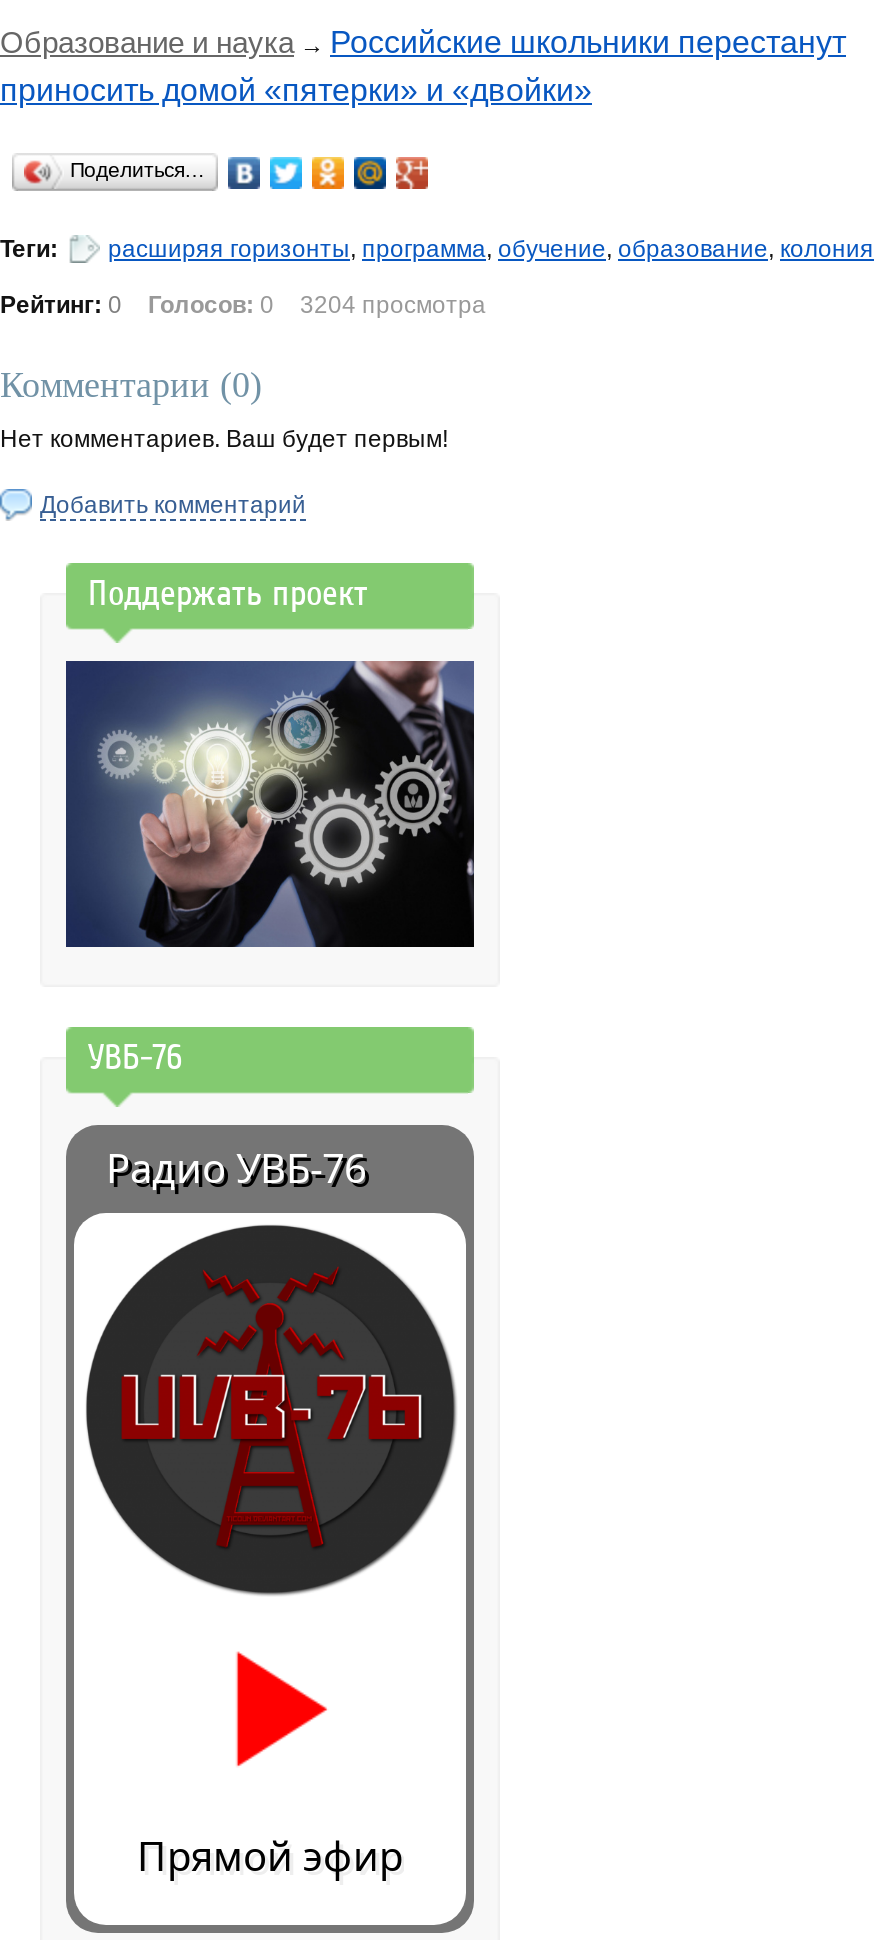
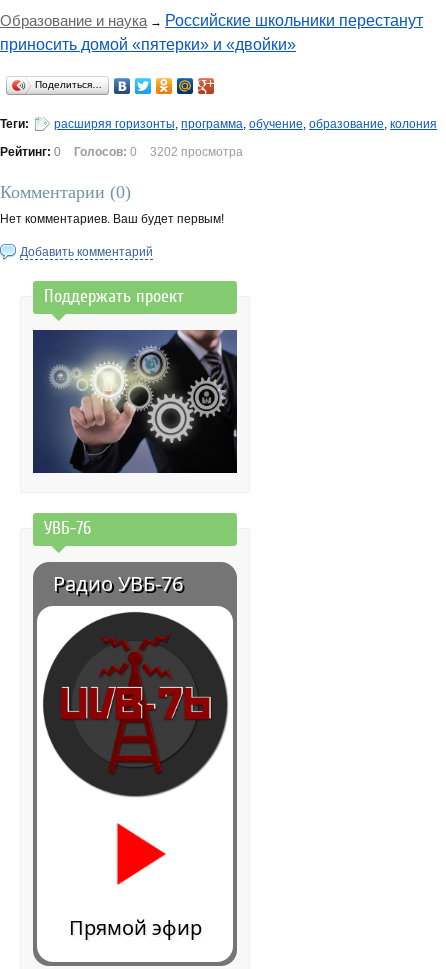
- Рейтинг: 0 Голосов: 0 3204 просмотра
+ Рейтинг: 0 Голосов: 0 3202 просмотра
